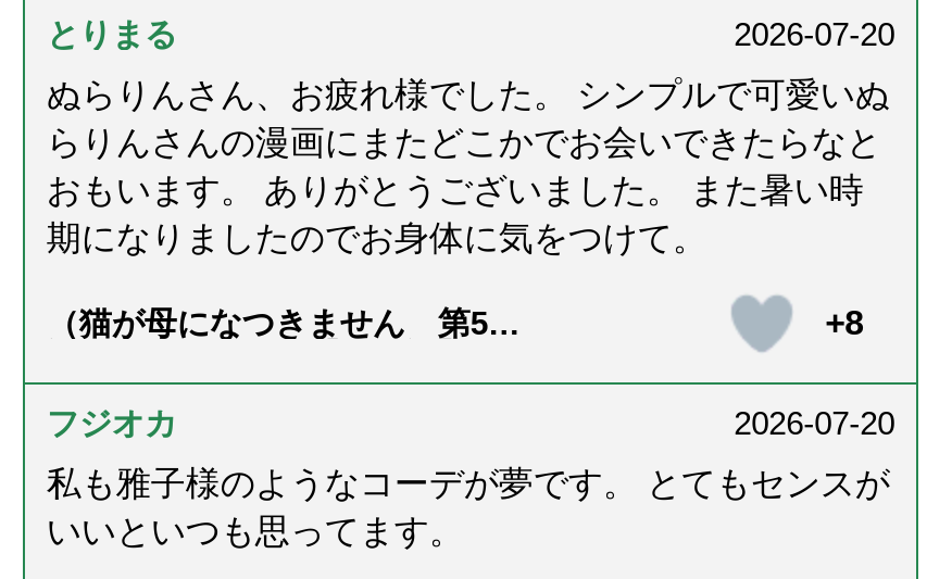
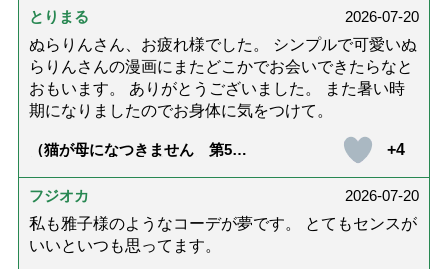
- +8
+ +4
